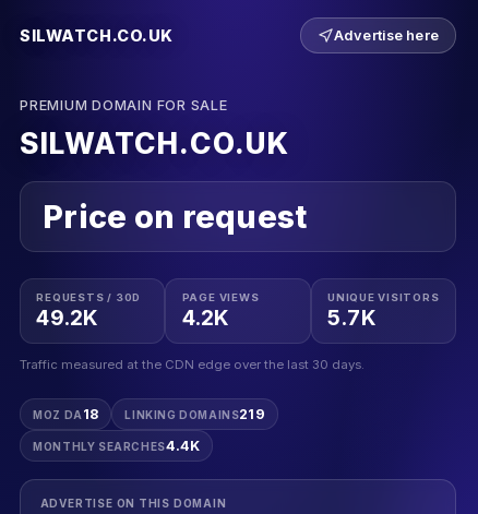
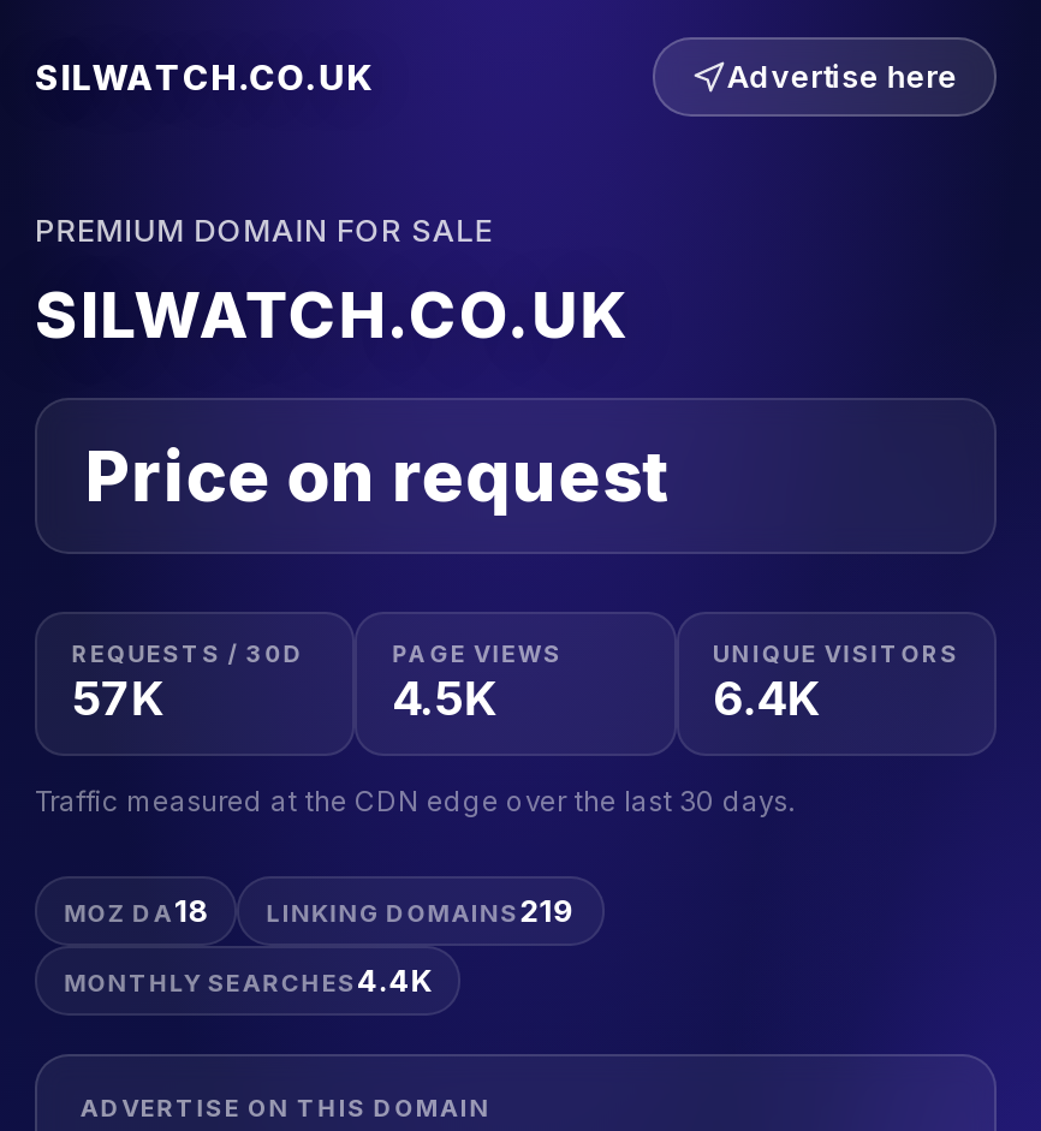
- 49.2K
+ 57K

- 4.2K
+ 4.5K

- 5.7K
+ 6.4K
